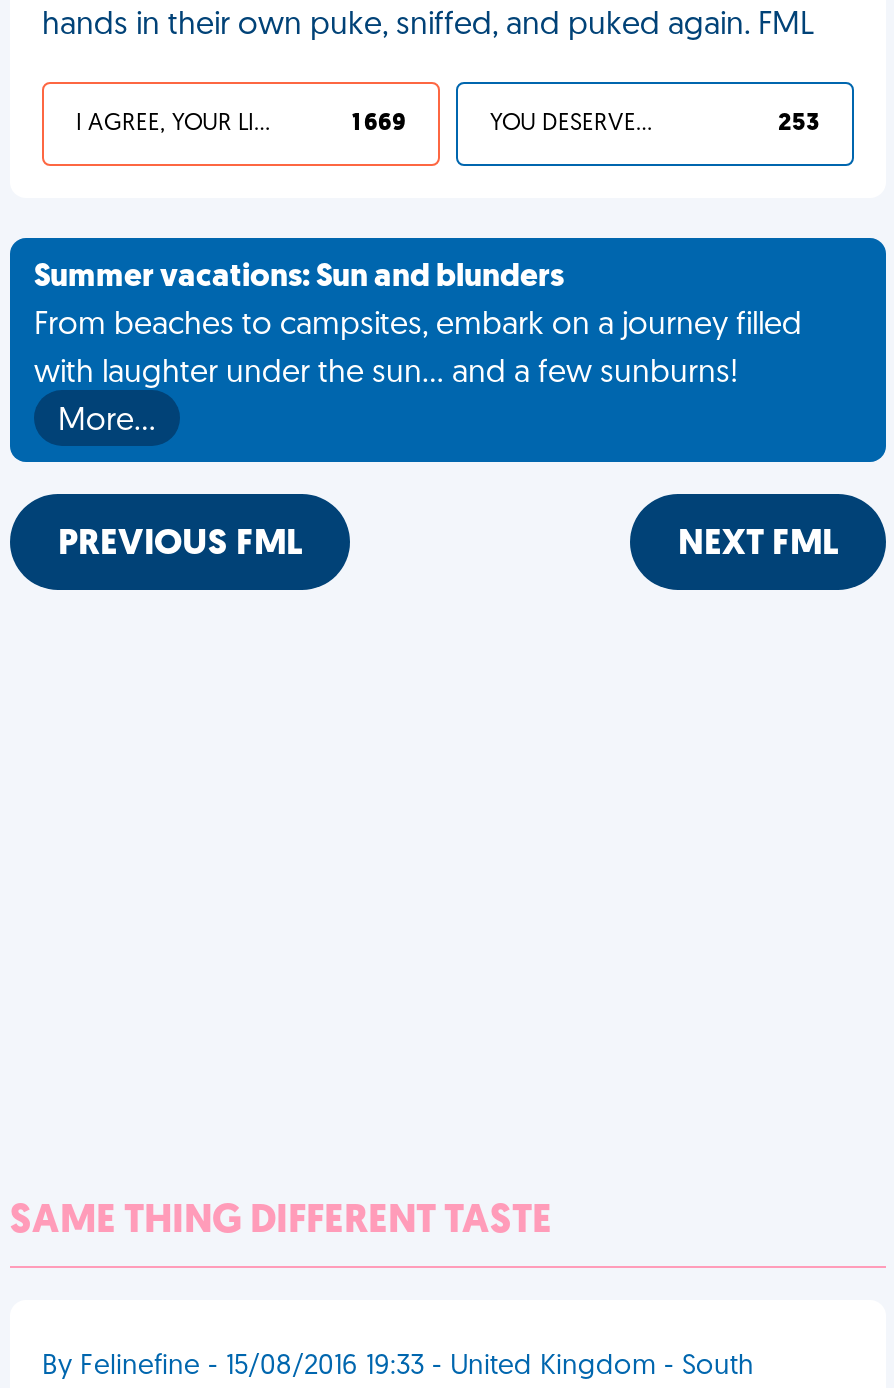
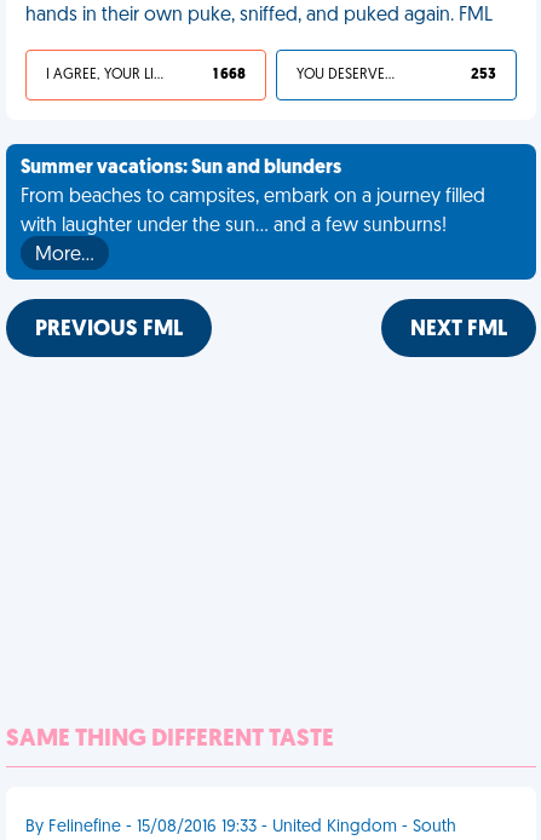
- 1 669
+ 1 668
